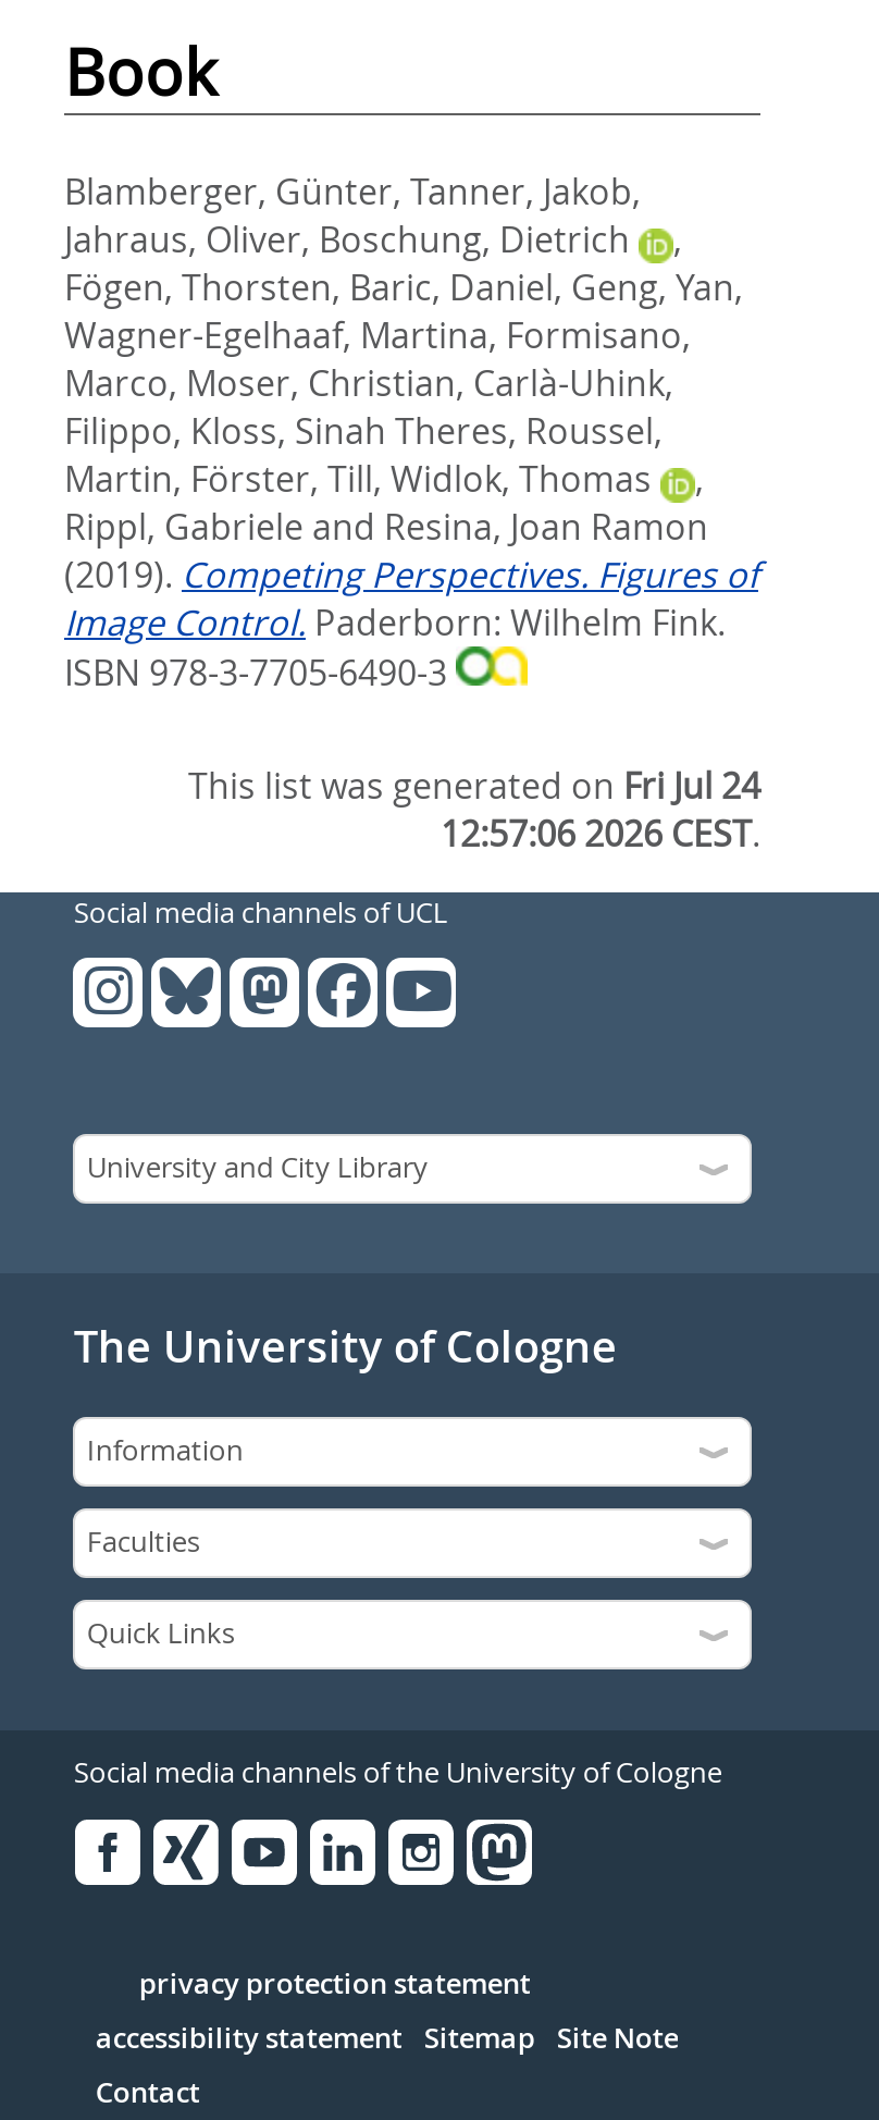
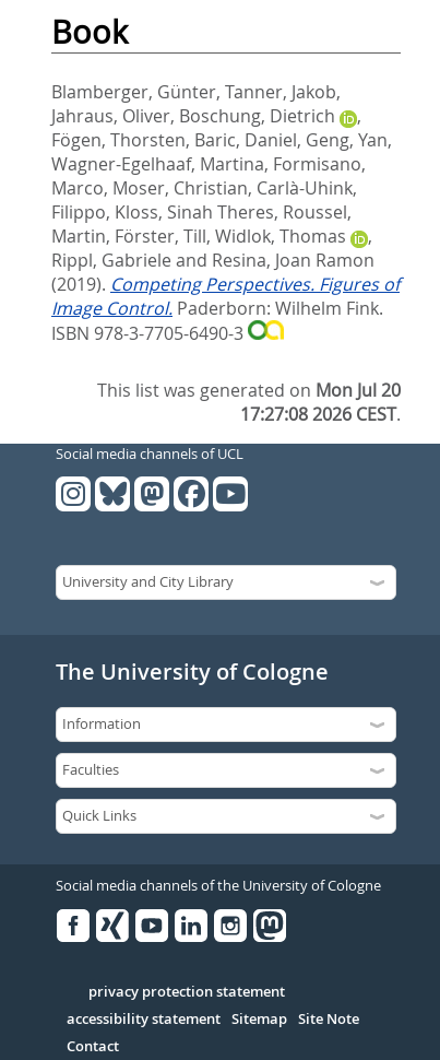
- This list was generated on Fri Jul 24
+ This list was generated on Mon Jul 20

- 12:57:06 2026 CEST.
+ 17:27:08 2026 CEST.
